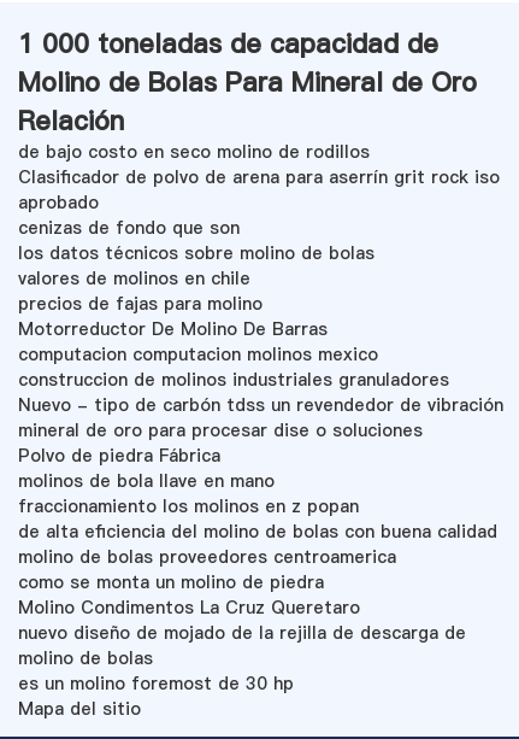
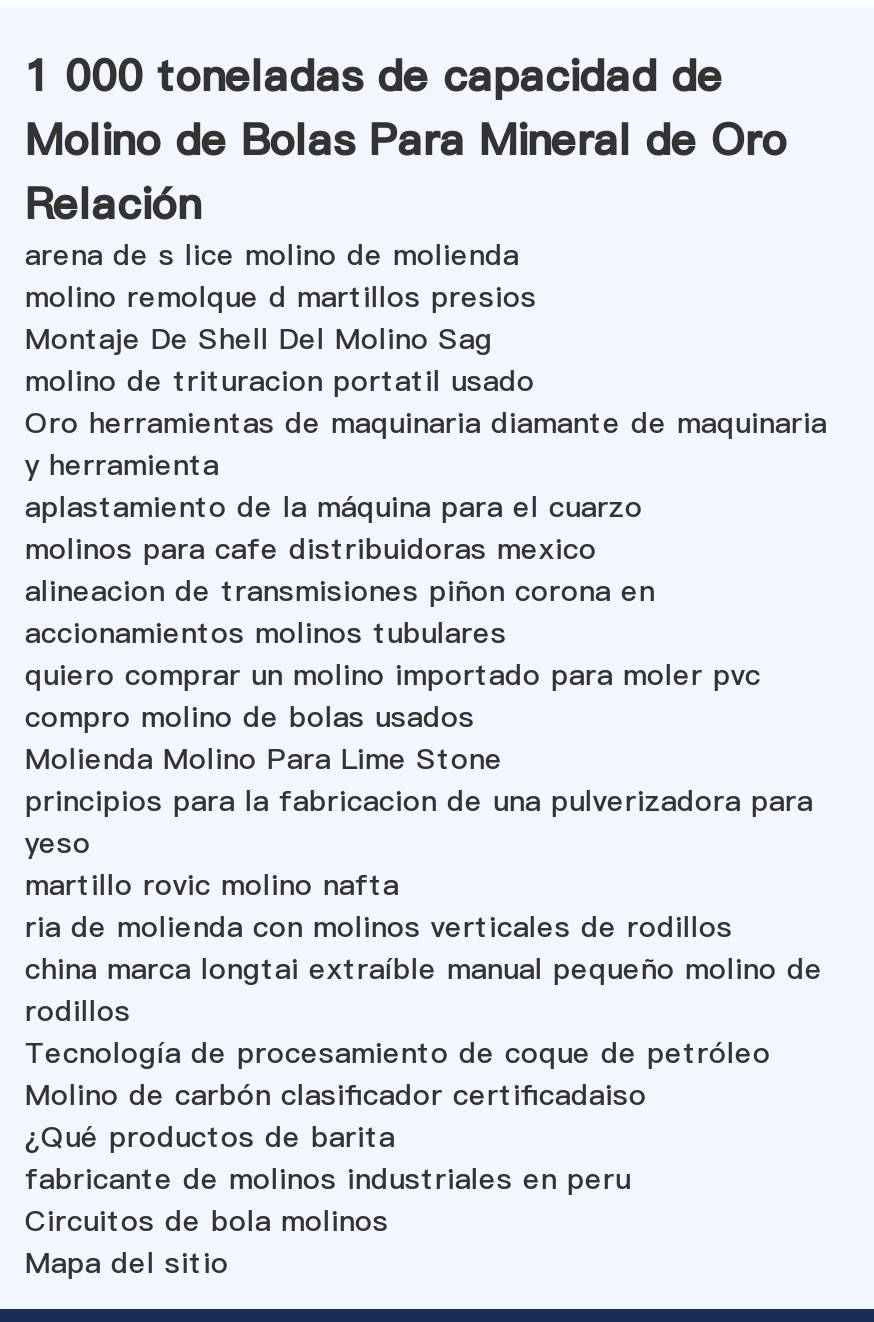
- de bajo costo en seco molino de rodillos
- Clasificador de polvo de arena para aserrín grit rock iso
- aprobado
- cenizas de fondo que son
- los datos técnicos sobre molino de bolas
- valores de molinos en chile
- precios de fajas para molino
- Motorreductor De Molino De Barras
- computacion computacion molinos mexico
- construccion de molinos industriales granuladores
- Nuevo - tipo de carbón tdss un revendedor de vibración
- mineral de oro para procesar dise o soluciones
- Polvo de piedra Fábrica
- molinos de bola llave en mano
- fraccionamiento los molinos en z popan
- de alta eficiencia del molino de bolas con buena calidad
- molino de bolas proveedores centroamerica
- como se monta un molino de piedra
- Molino Condimentos La Cruz Queretaro
- nuevo diseño de mojado de la rejilla de descarga de
- molino de bolas
- es un molino foremost de 30 hp
+ arena de s lice molino de molienda
+ molino remolque d martillos presios
+ Montaje De Shell Del Molino Sag
+ molino de trituracion portatil usado
+ Oro herramientas de maquinaria diamante de maquinaria
+ y herramienta
+ aplastamiento de la máquina para el cuarzo
+ molinos para cafe distribuidoras mexico
+ alineacion de transmisiones piñon corona en
+ accionamientos molinos tubulares
+ quiero comprar un molino importado para moler pvc
+ compro molino de bolas usados
+ Molienda Molino Para Lime Stone
+ principios para la fabricacion de una pulverizadora para
+ yeso
+ martillo rovic molino nafta
+ ria de molienda con molinos verticales de rodillos
+ china marca longtai extraíble manual pequeño molino de
+ rodillos
+ Tecnología de procesamiento de coque de petróleo
+ Molino de carbón clasificador certificadaiso
+ ¿Qué productos de barita
+ fabricante de molinos industriales en peru
+ Circuitos de bola molinos
